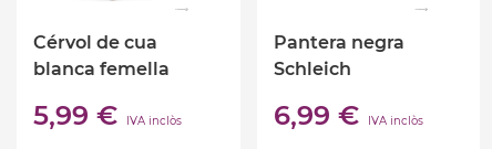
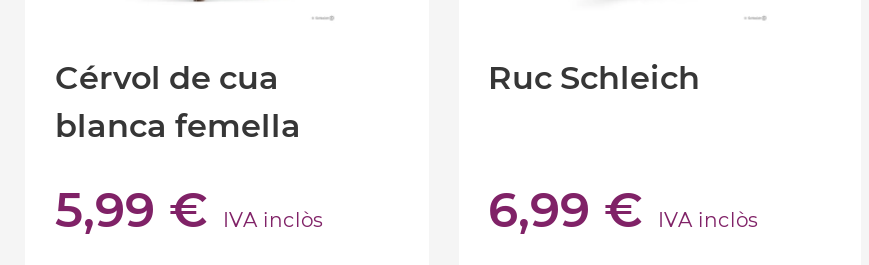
- Pantera negra
- Schleich
+ Ruc Schleich
